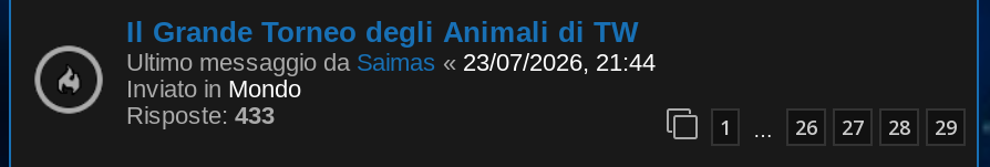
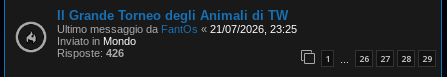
- Ultimo messaggio da Saimas «23/07/2026, 21:44
+ Ultimo messaggio da FantOs «21/07/2026, 23:25

- Risposte: 433
+ Risposte: 426
